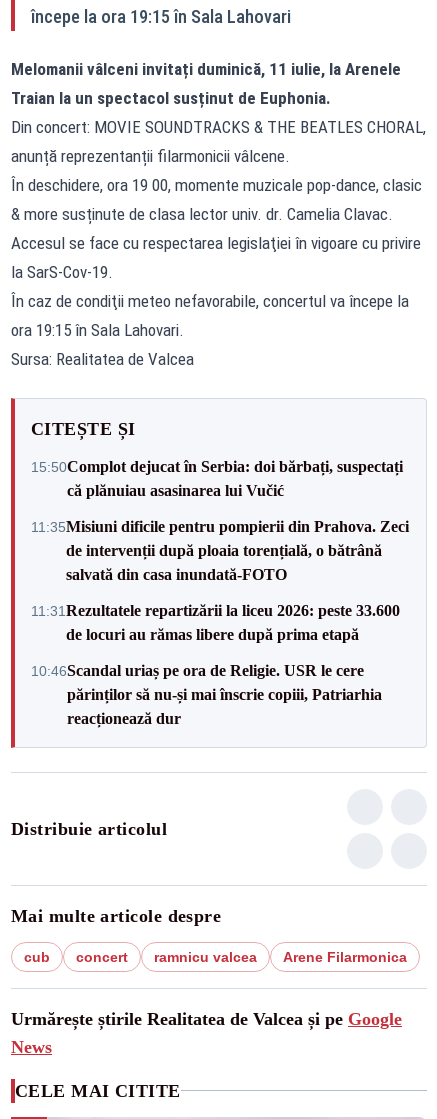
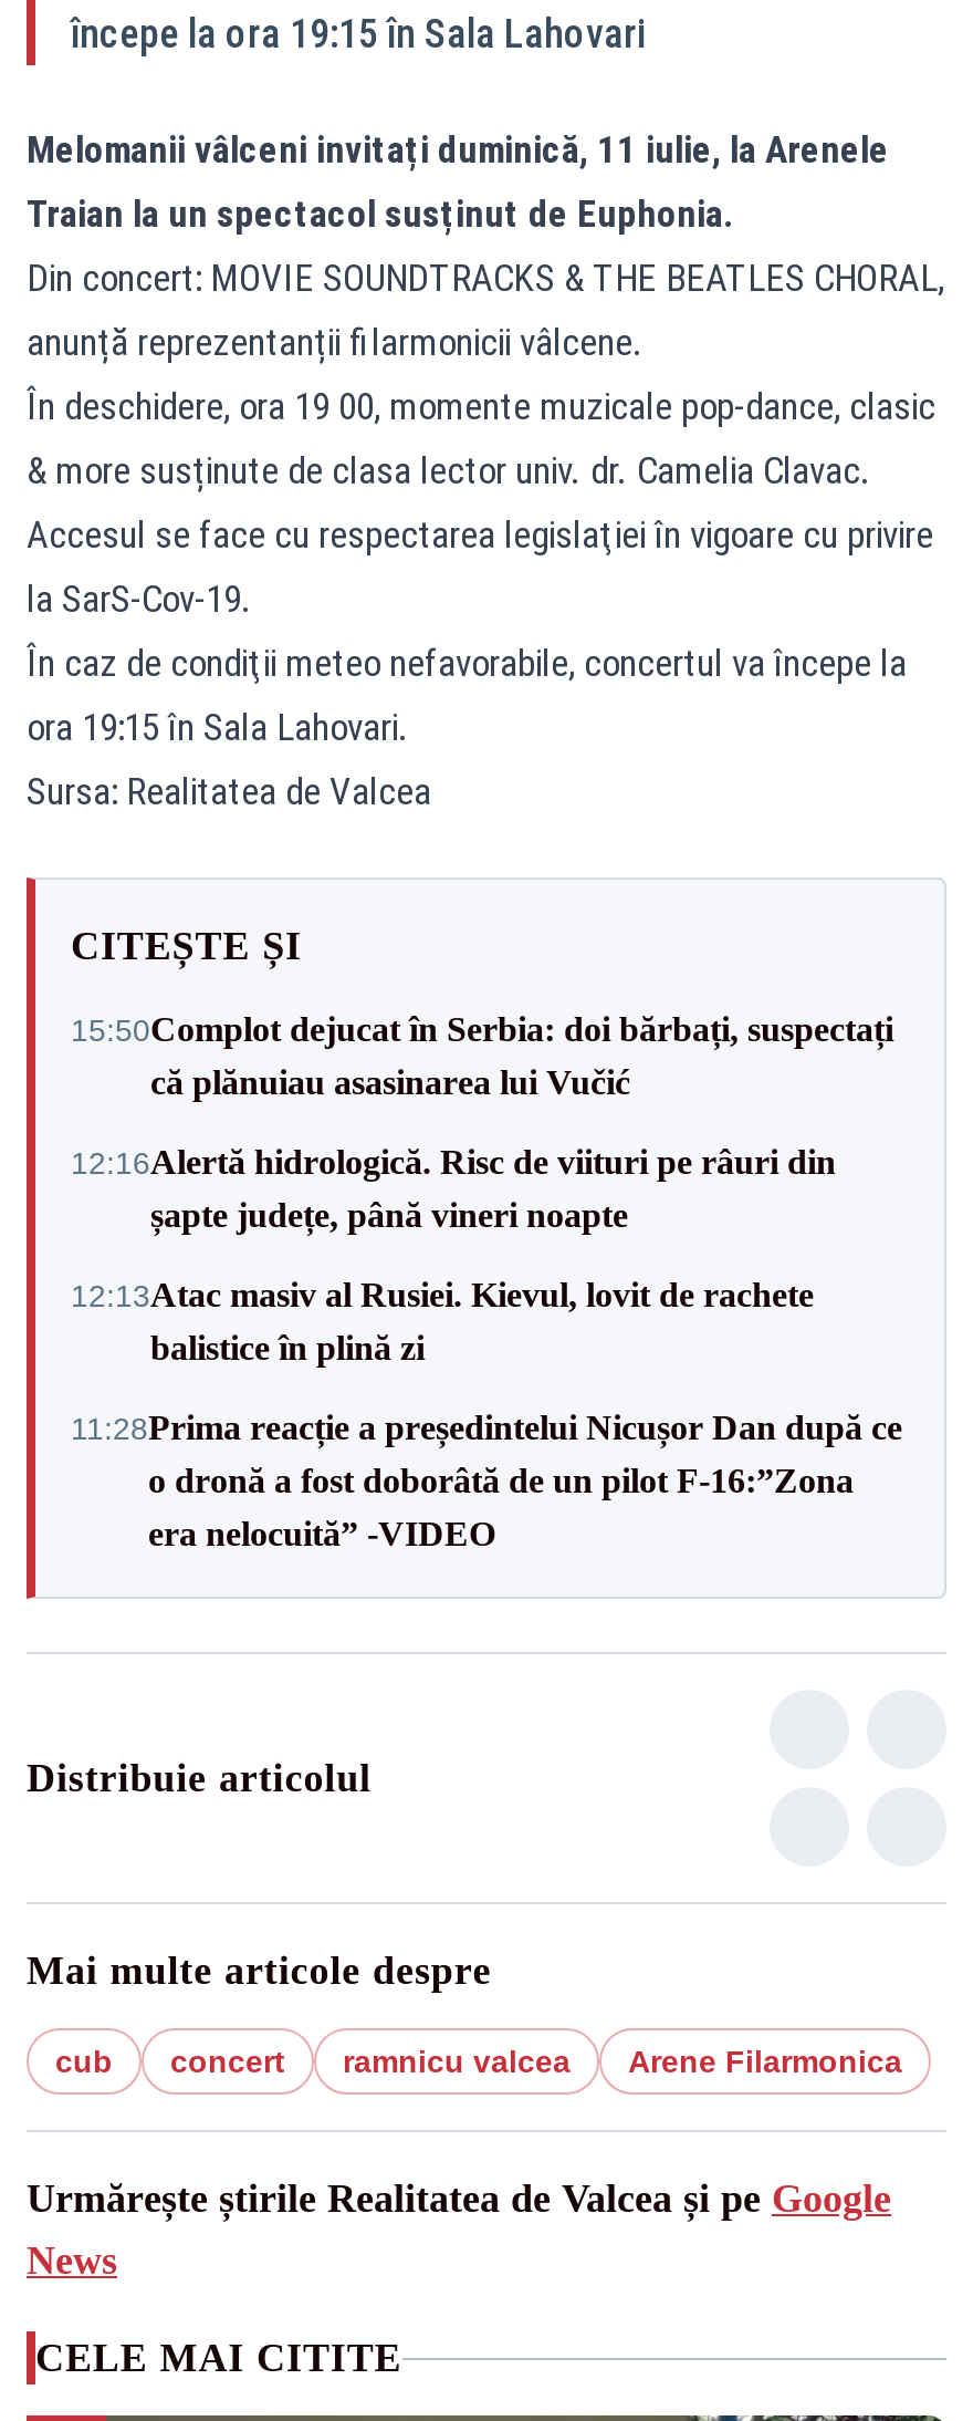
- 11:35Misiuni dificile pentru pompierii din Prahova. Zeci
- de intervenții după ploaia torențială, o bătrână
- salvată din casa inundată-FOTO
+ 12:16Alertă hidrologică. Risc de viituri pe râuri din
+ șapte județe, până vineri noapte

- 11:31Rezultatele repartizării la liceu 2026: peste 33.600
- de locuri au rămas libere după prima etapă
+ 12:13Atac masiv al Rusiei. Kievul, lovit de rachete
+ balistice în plină zi

- 10:46Scandal uriaș pe ora de Religie. USR le cere
- părinților să nu-și mai înscrie copiii, Patriarhia
- reacționează dur
+ 11:28Prima reacție a președintelui Nicușor Dan după ce
+ o dronă a fost doborâtă de un pilot F-16:”Zona
+ era nelocuită” -VIDEO
